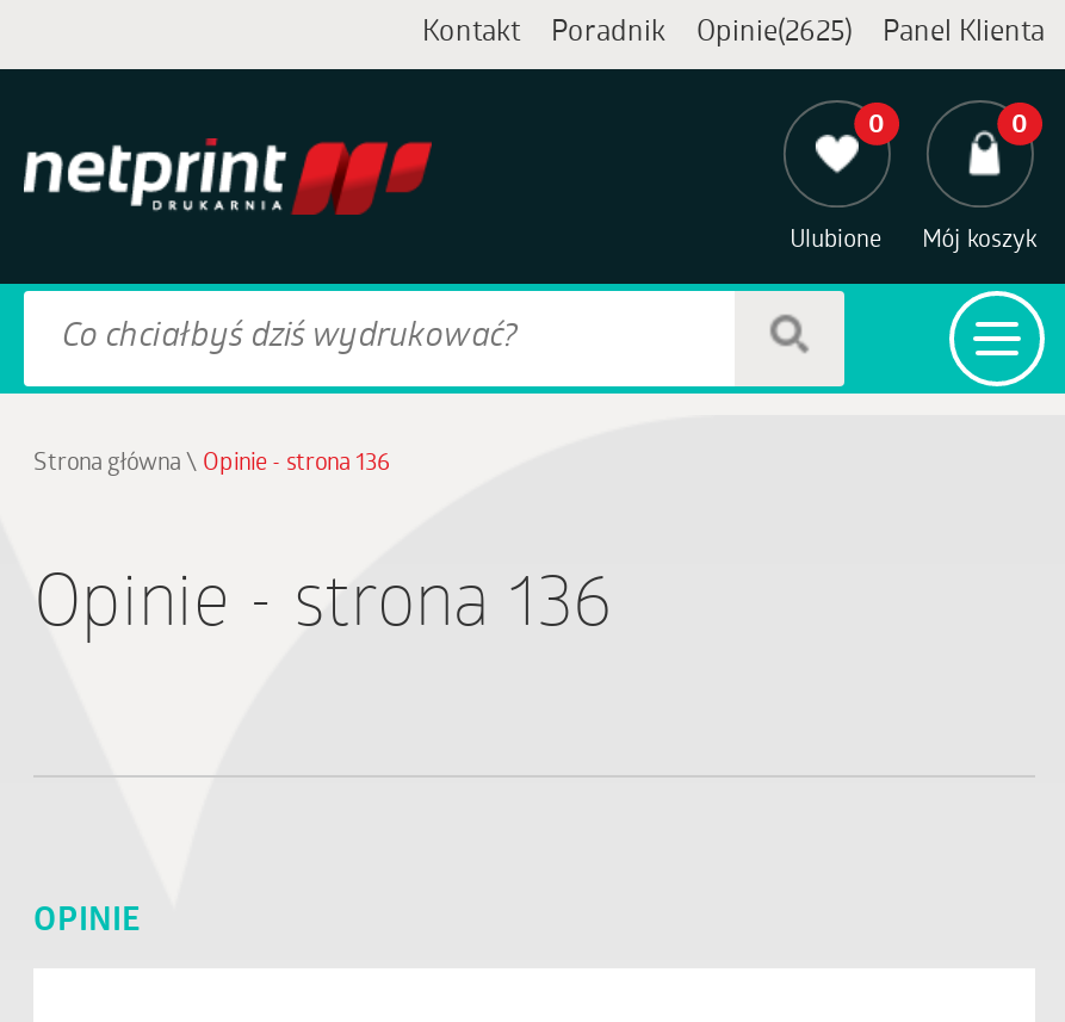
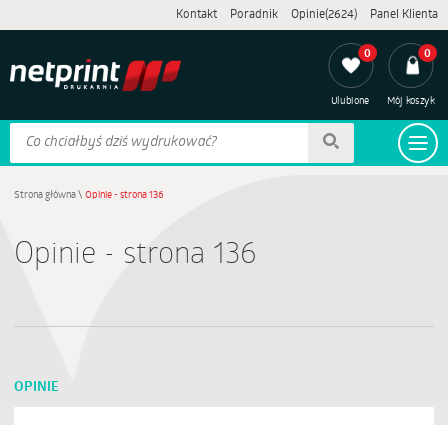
- Kontakt Poradnik Opinie(2625) Panel Klienta
+ Kontakt Poradnik Opinie(2624) Panel Klienta
